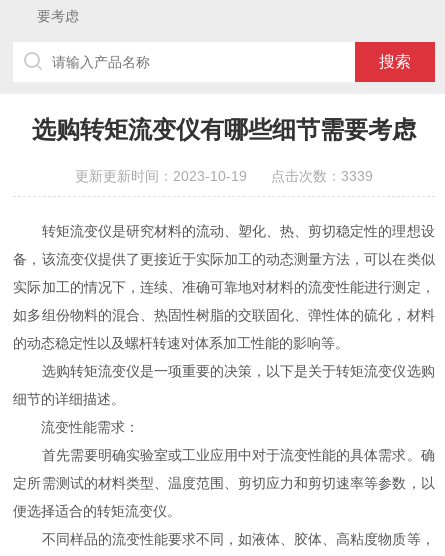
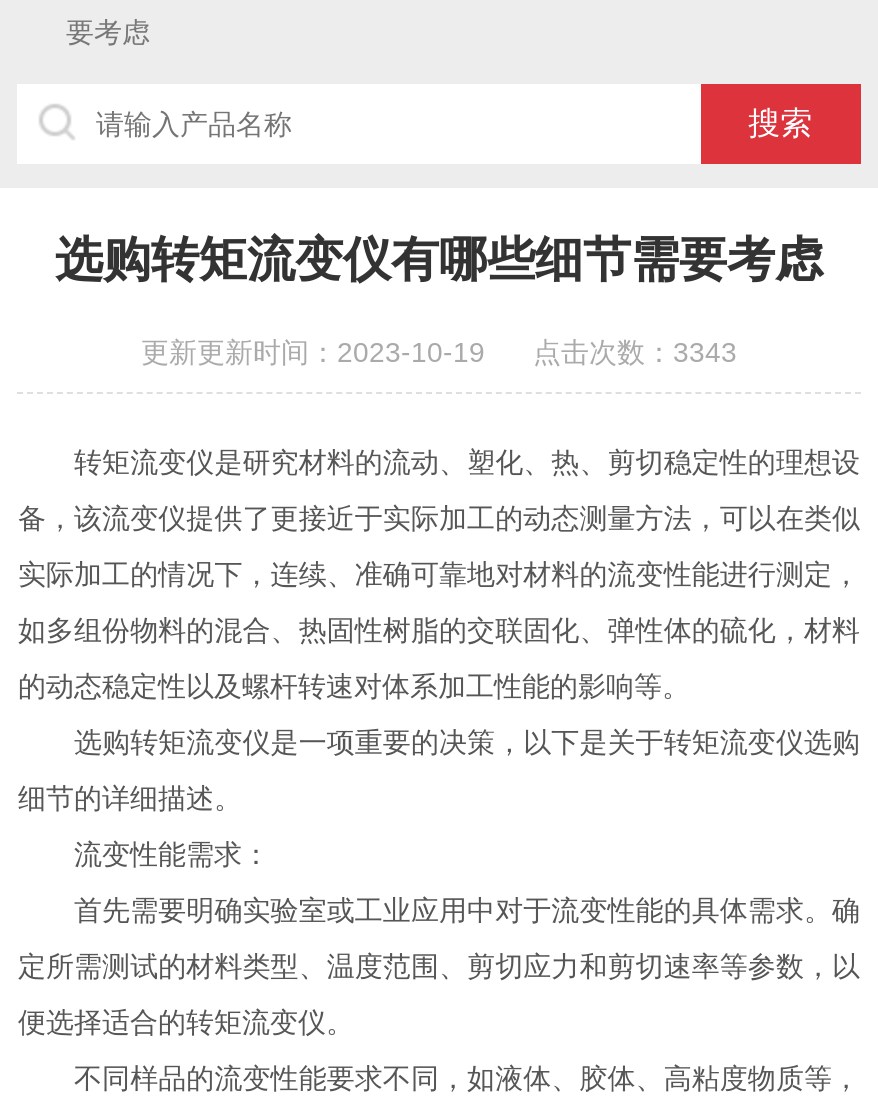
- 更新更新时间：2023-10-19 点击次数：3339
+ 更新更新时间：2023-10-19 点击次数：3343
